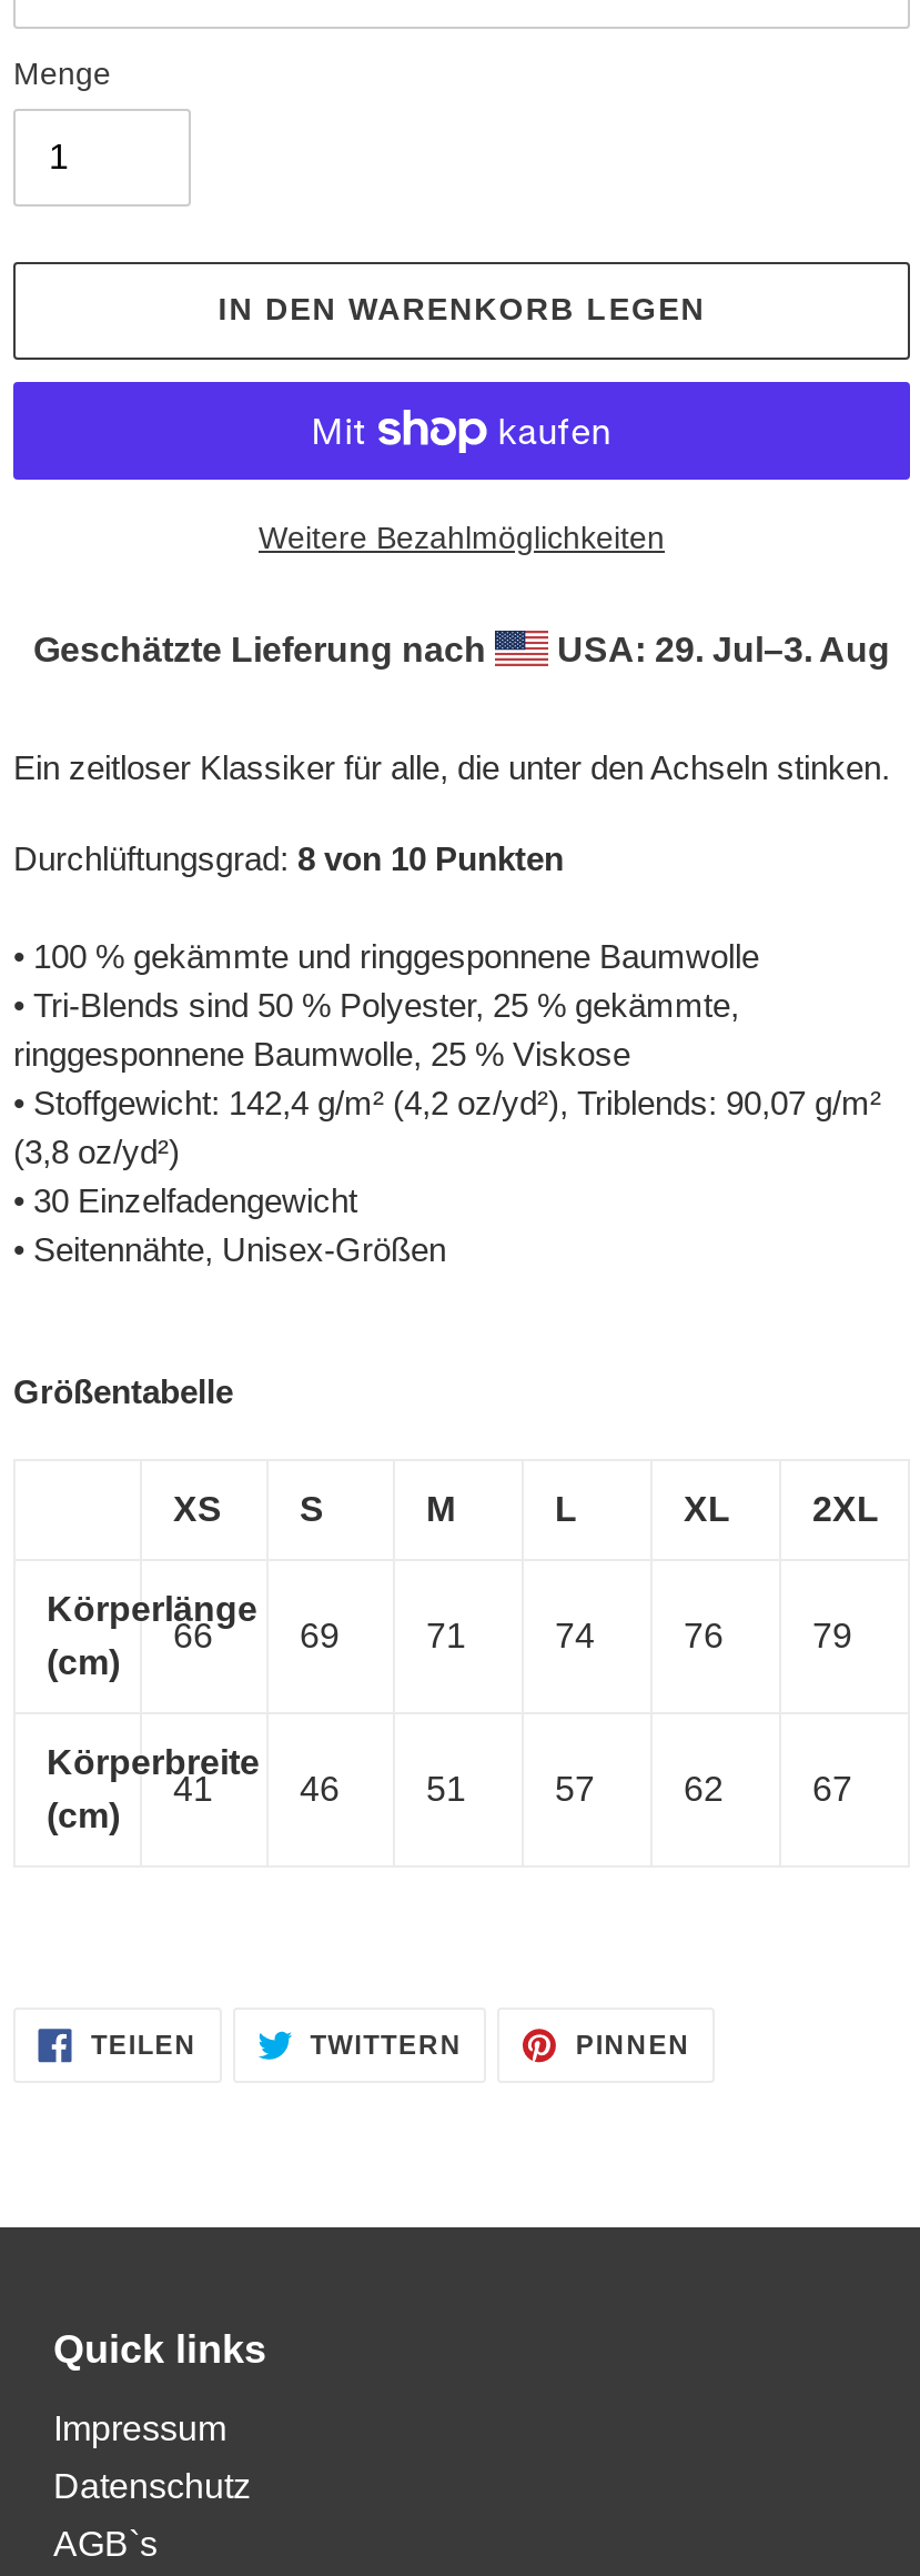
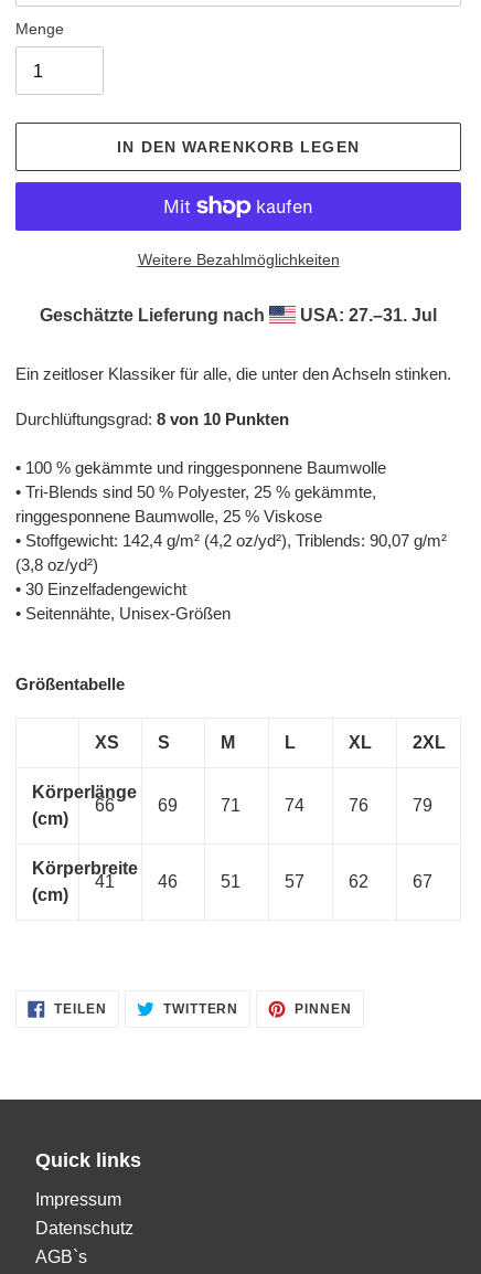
- Geschätzte Lieferung nach USA: 29. Jul–3. Aug
+ Geschätzte Lieferung nach USA: 27.–31. Jul
